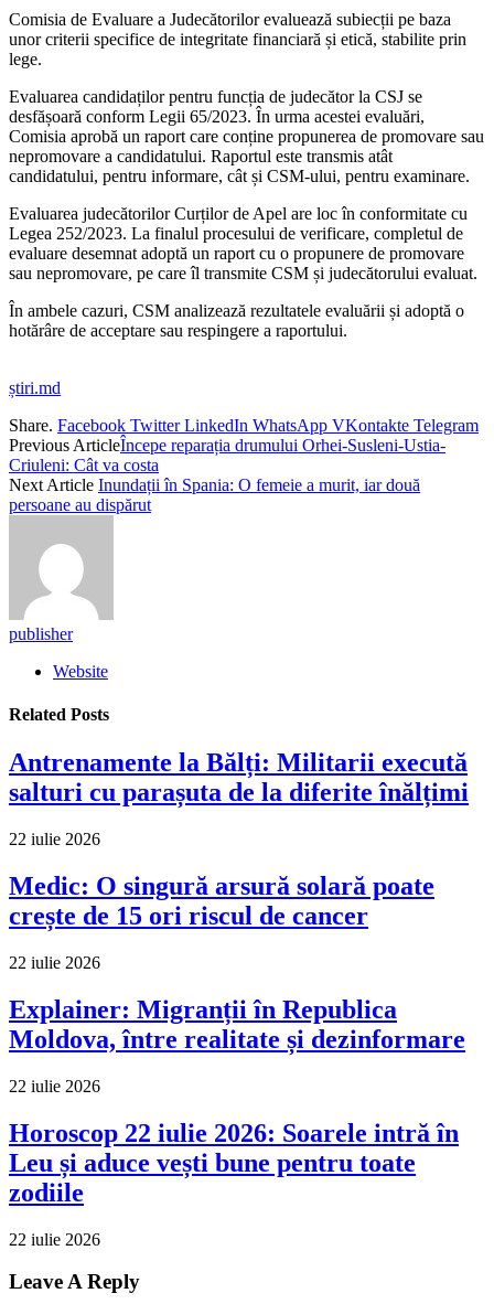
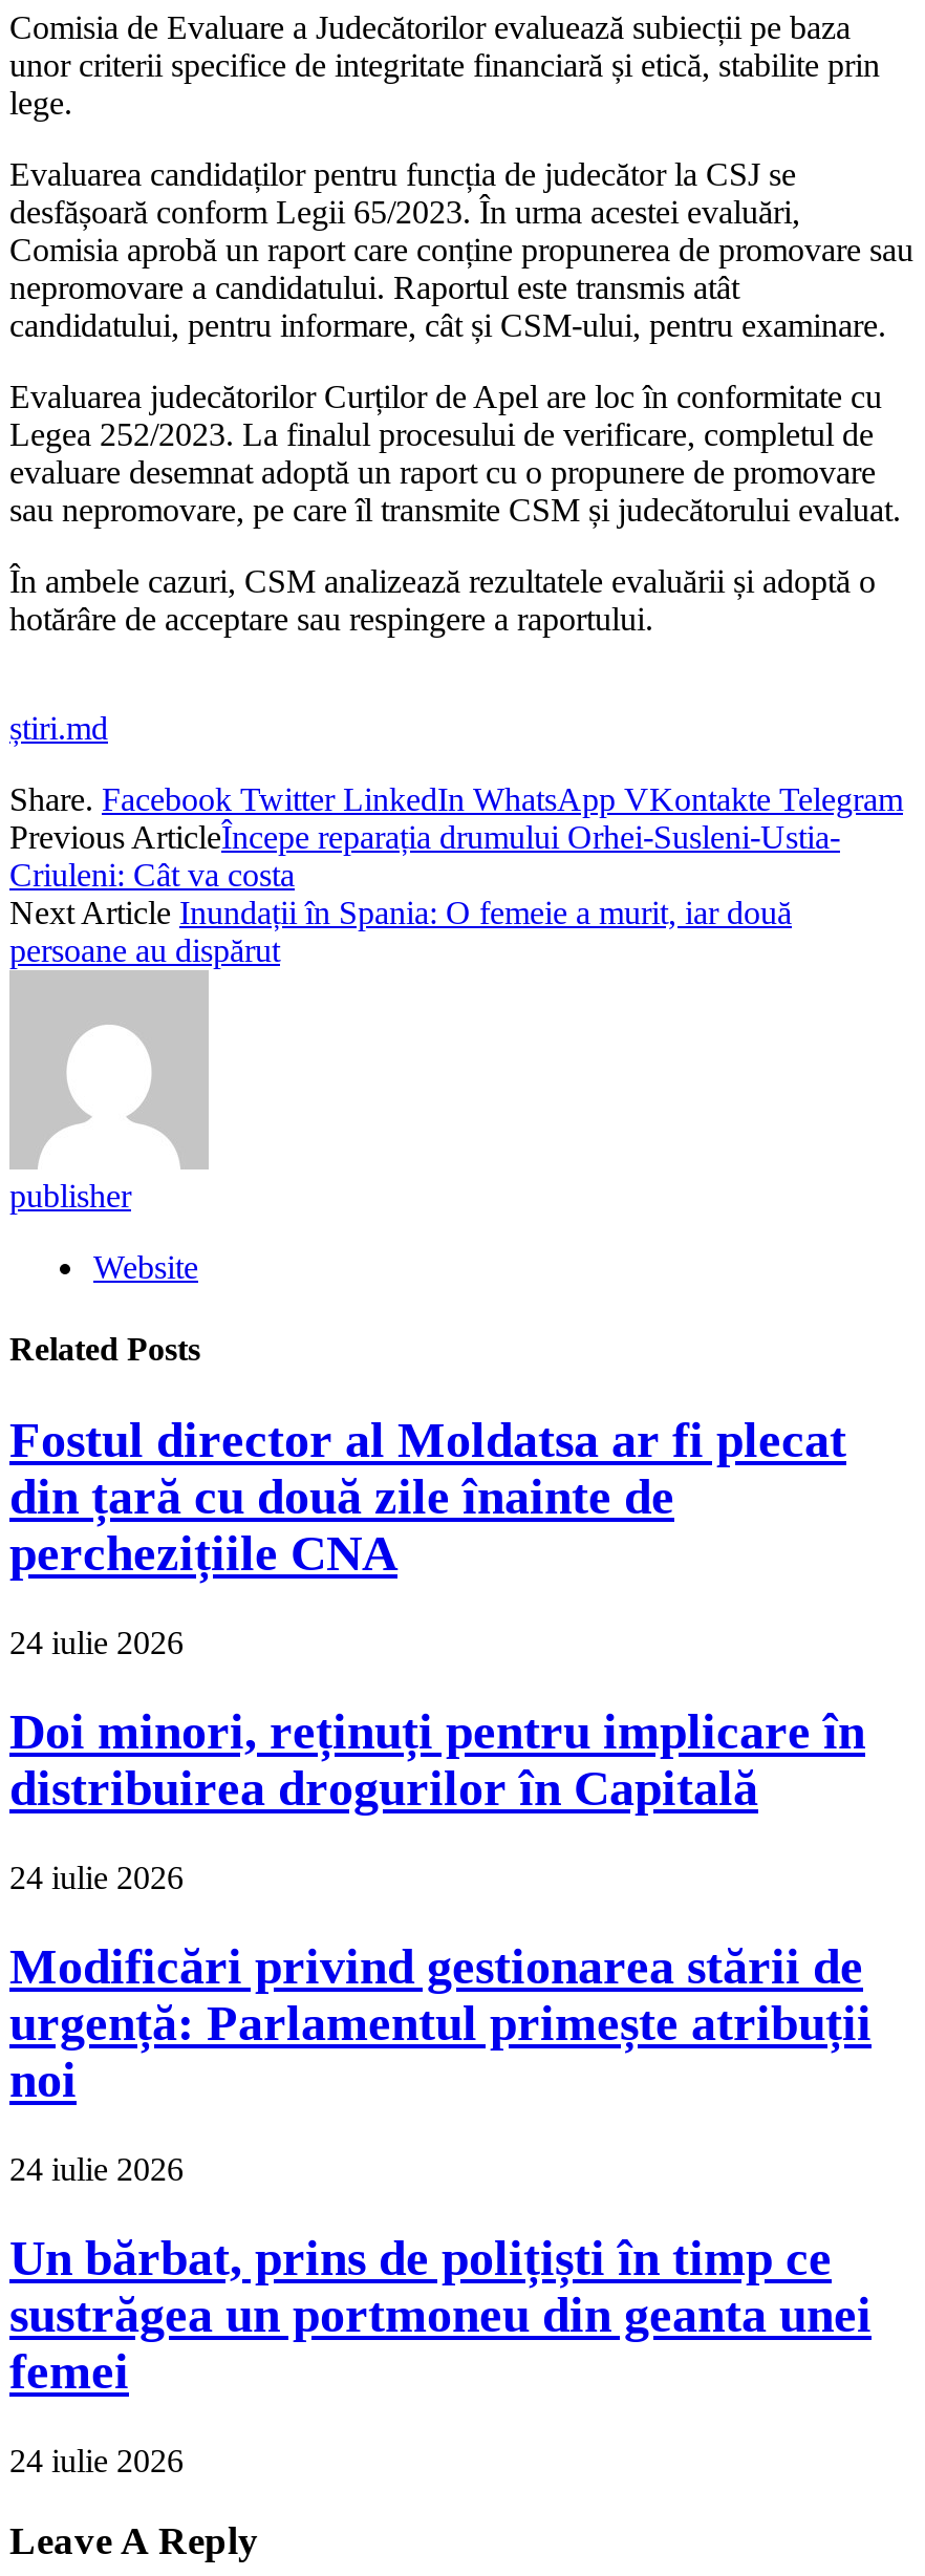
- Antrenamente la Bălți: Militarii execută
- salturi cu parașuta de la diferite înălțimi
+ Fostul director al Moldatsa ar fi plecat
+ din țară cu două zile înainte de
+ perchezițiile CNA

- 22 iulie 2026
+ 24 iulie 2026

- Medic: O singură arsură solară poate
- crește de 15 ori riscul de cancer
+ Doi minori, reținuți pentru implicare în
+ distribuirea drogurilor în Capitală

- 22 iulie 2026
+ 24 iulie 2026

- Explainer: Migranții în Republica
- Moldova, între realitate și dezinformare
+ Modificări privind gestionarea stării de
+ urgență: Parlamentul primește atribuții
+ noi

- 22 iulie 2026
+ 24 iulie 2026

- Horoscop 22 iulie 2026: Soarele intră în
- Leu și aduce vești bune pentru toate
- zodiile
+ Un bărbat, prins de polițiști în timp ce
+ sustrăgea un portmoneu din geanta unei
+ femei

- 22 iulie 2026
+ 24 iulie 2026
